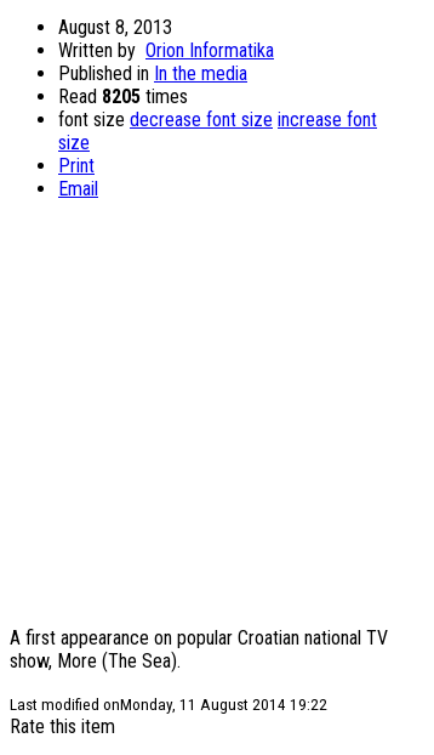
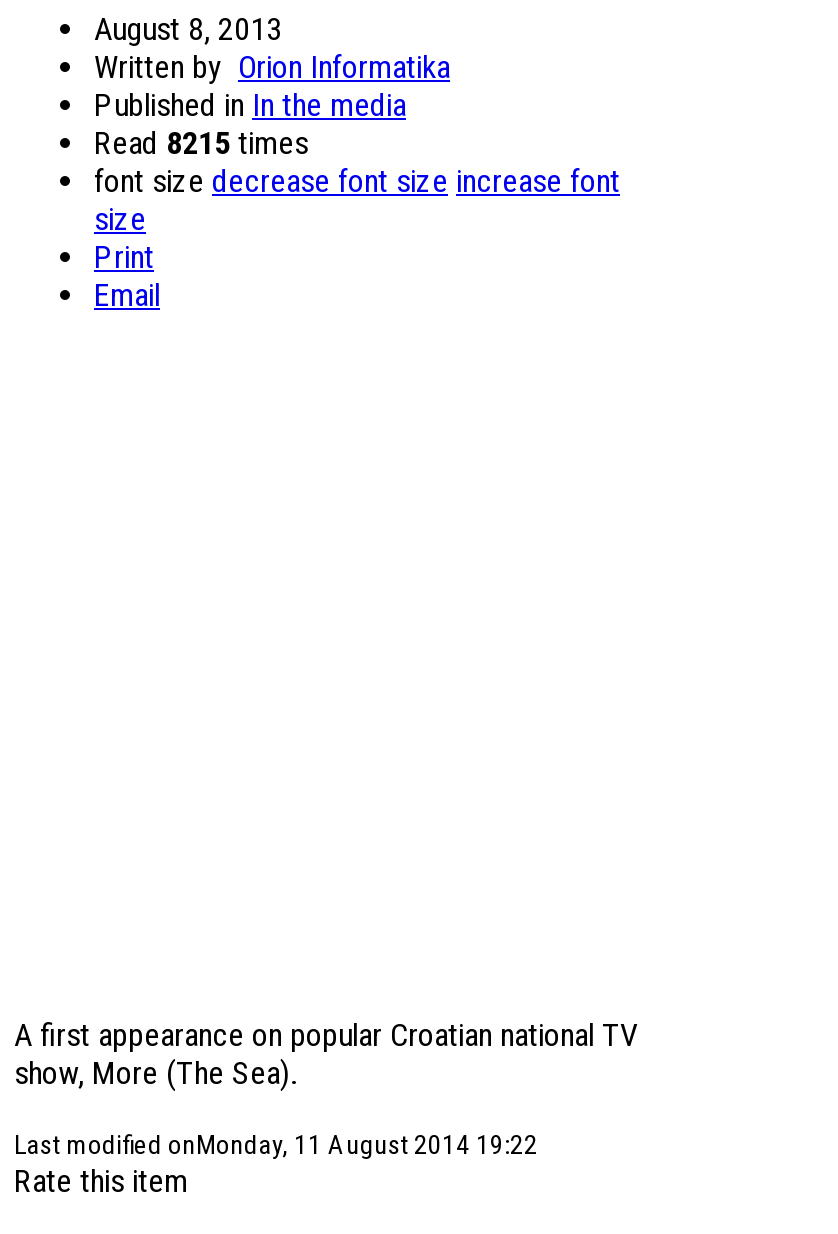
- Read 8205 times
+ Read 8215 times
